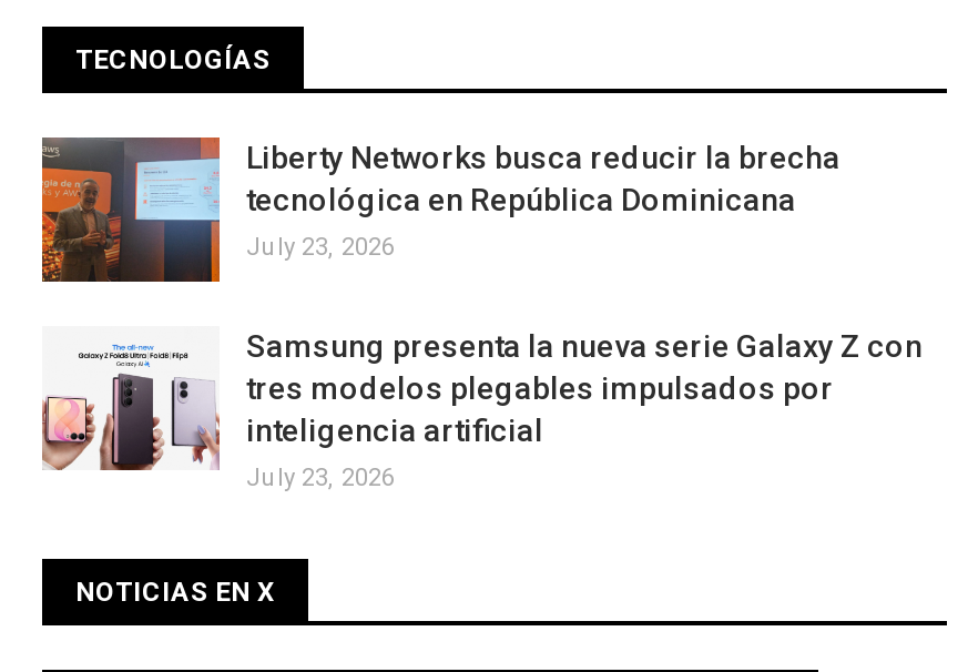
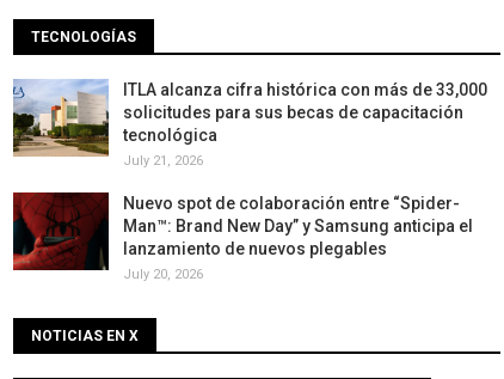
- [image]
- Liberty Networks busca reducir la brecha
- tecnológica en República Dominicana
- July 23, 2026
+ [image]
+ ITLA alcanza cifra histórica con más de 33,000
+ solicitudes para sus becas de capacitación
+ tecnológica
+ July 21, 2026

- [image]
- Samsung presenta la nueva serie Galaxy Z con
- tres modelos plegables impulsados por
- inteligencia artificial
- July 23, 2026
+ [image]
+ Nuevo spot de colaboración entre “Spider-
+ Man™: Brand New Day” y Samsung anticipa el
+ lanzamiento de nuevos plegables
+ July 20, 2026
